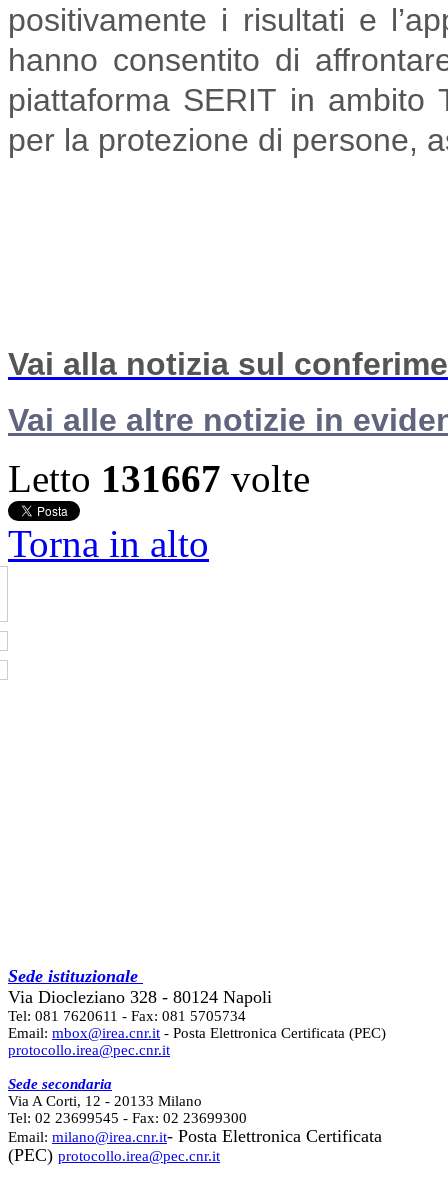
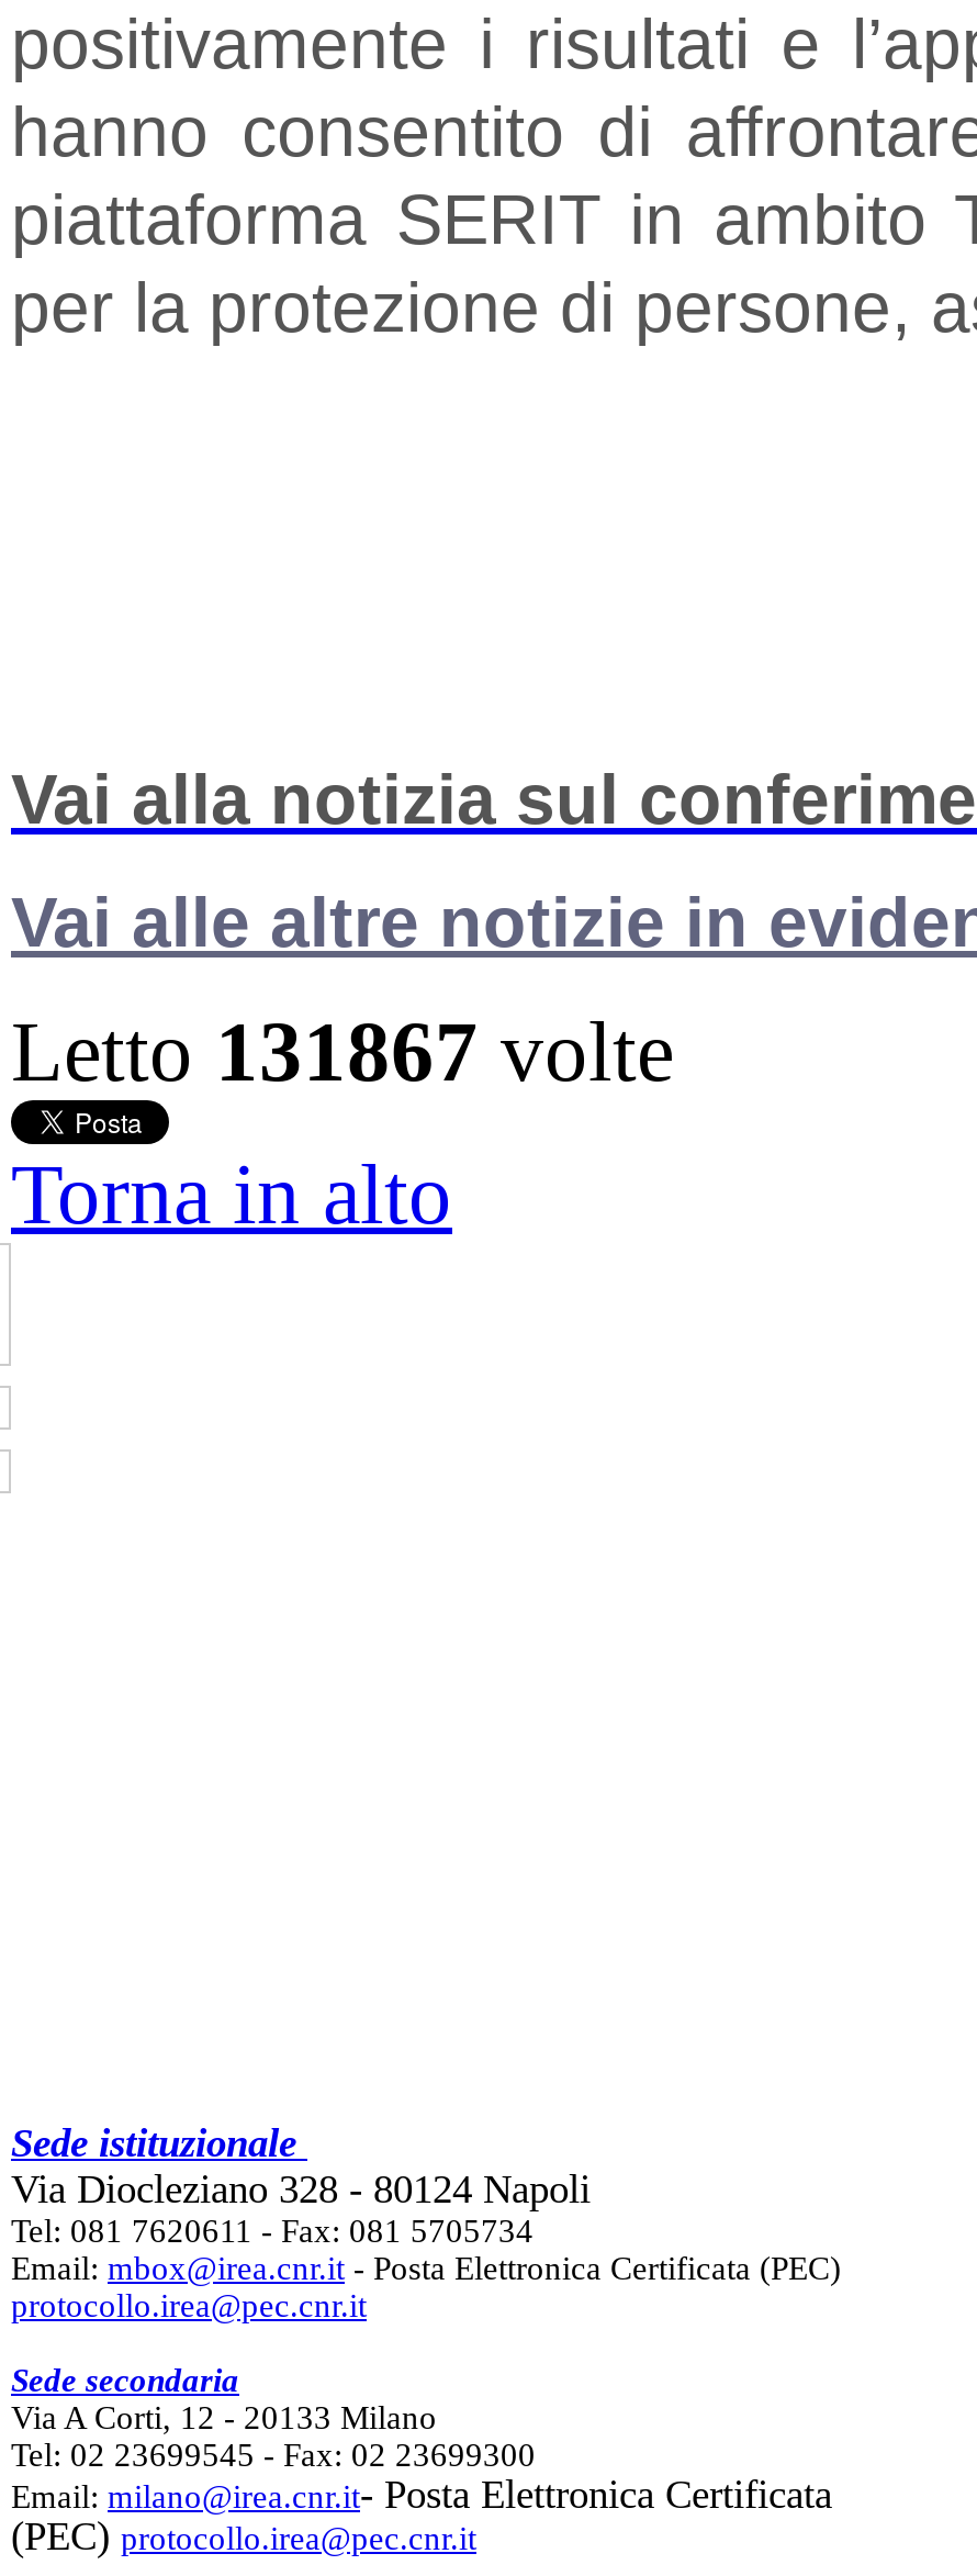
- Letto 131667 volte
+ Letto 131867 volte
